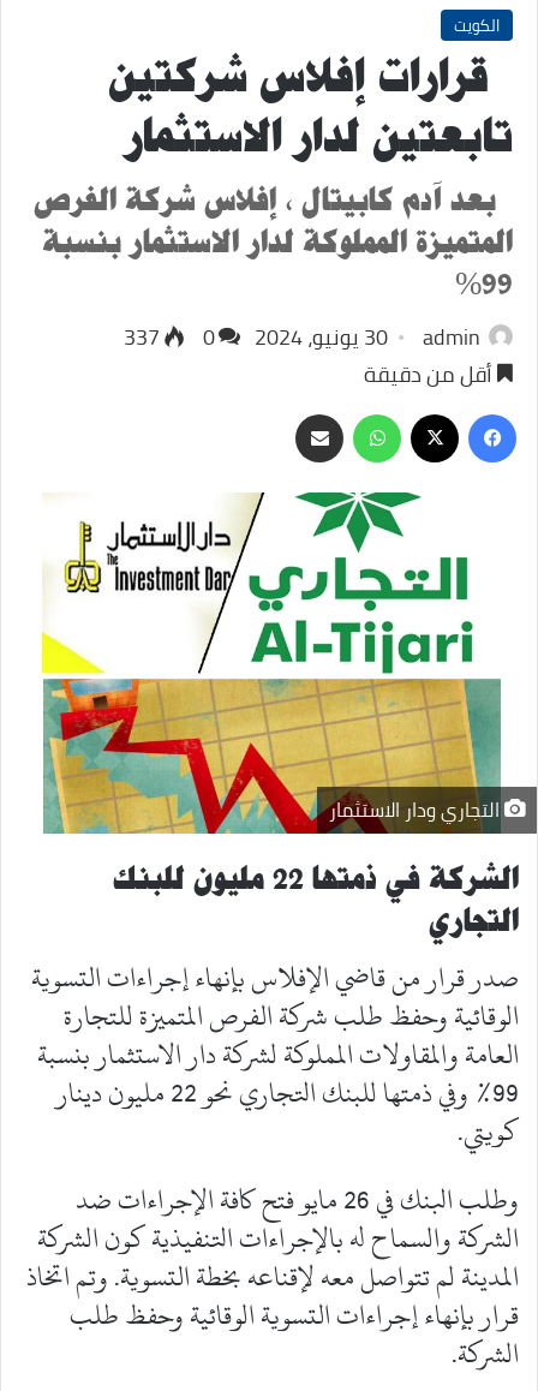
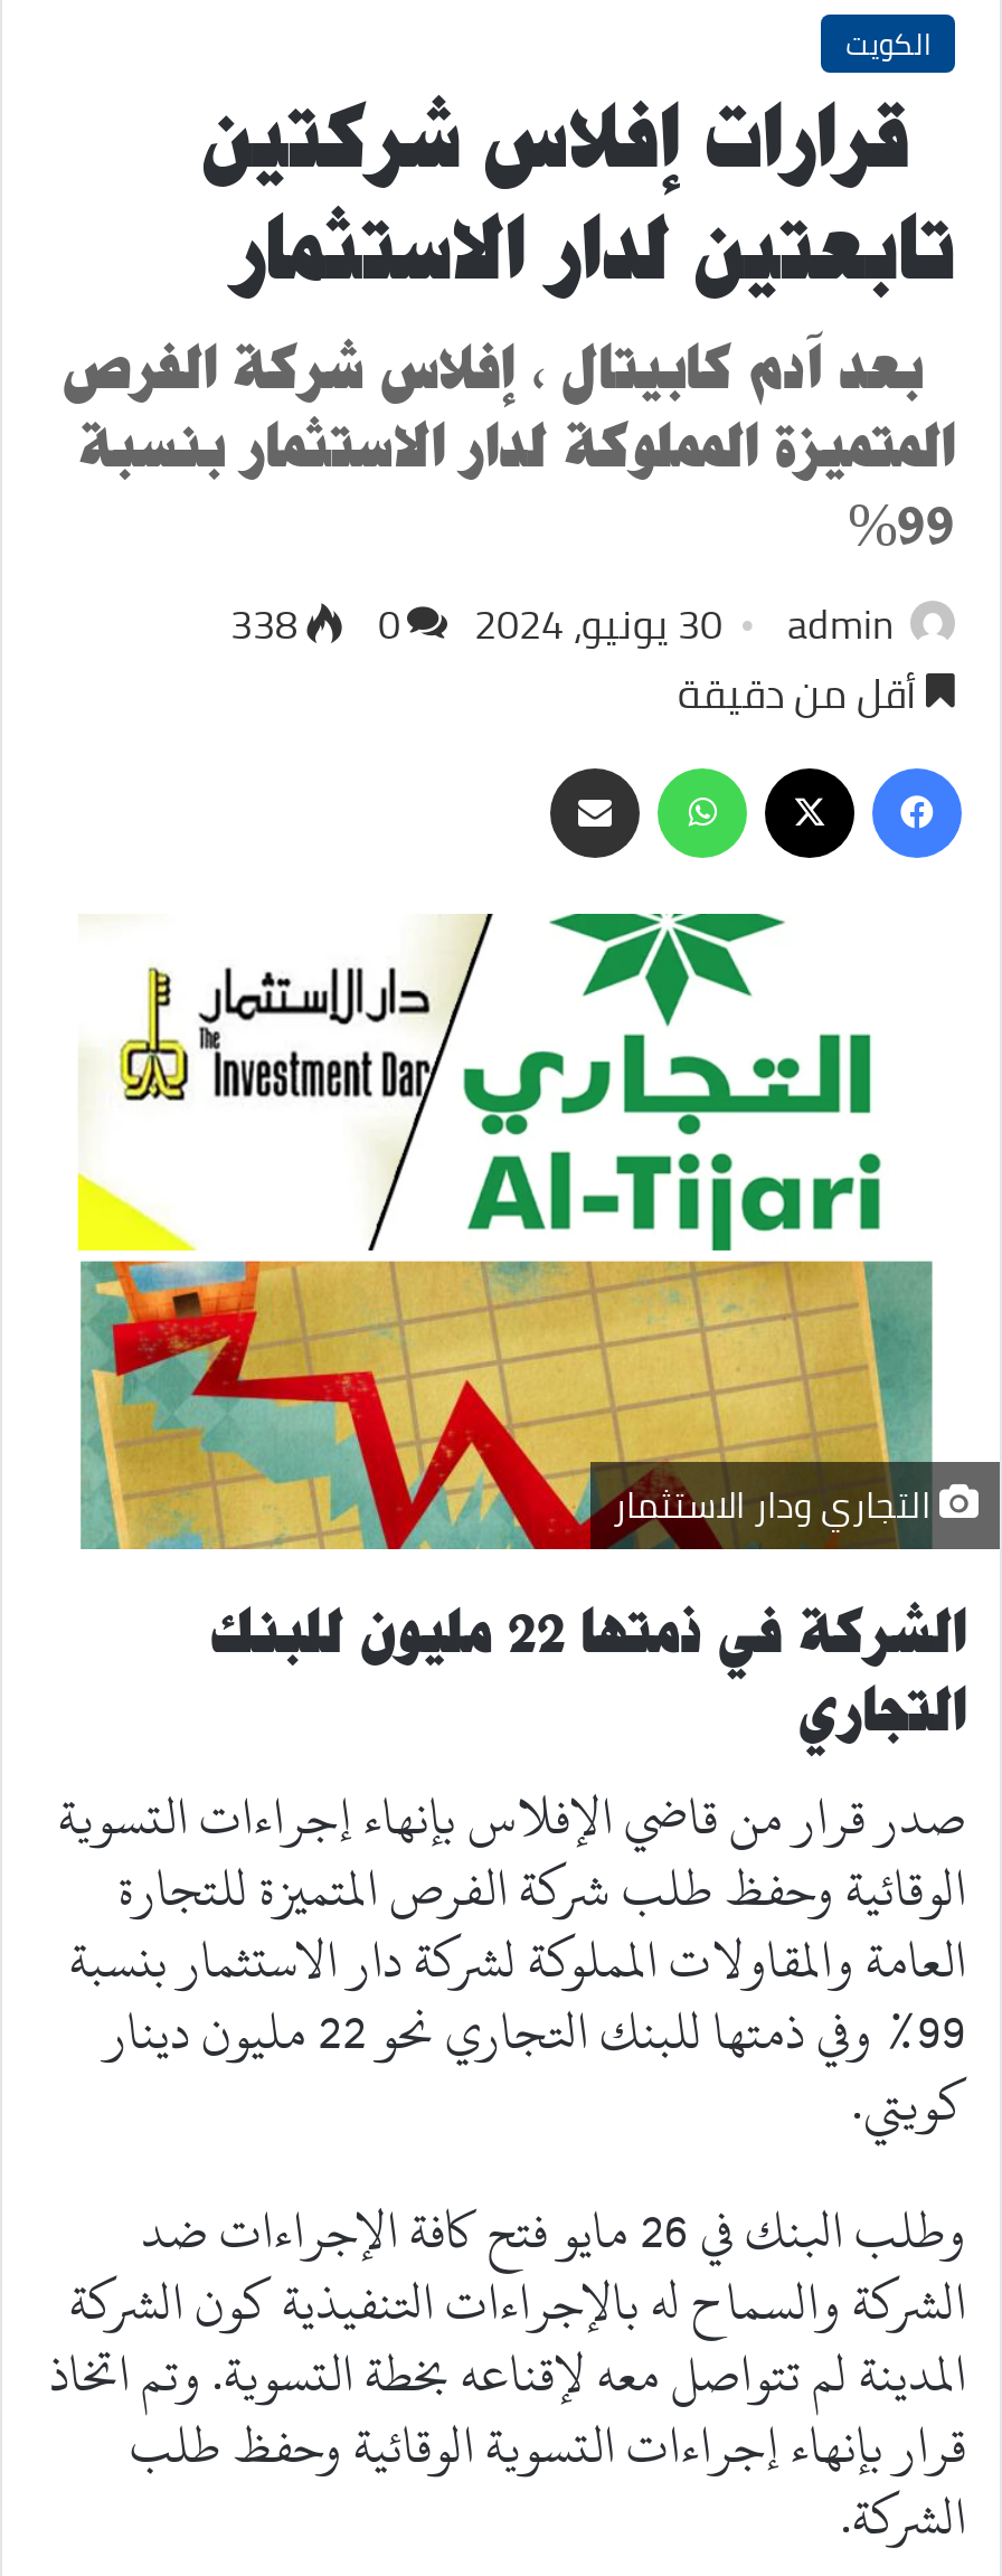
- 337
+ 338
